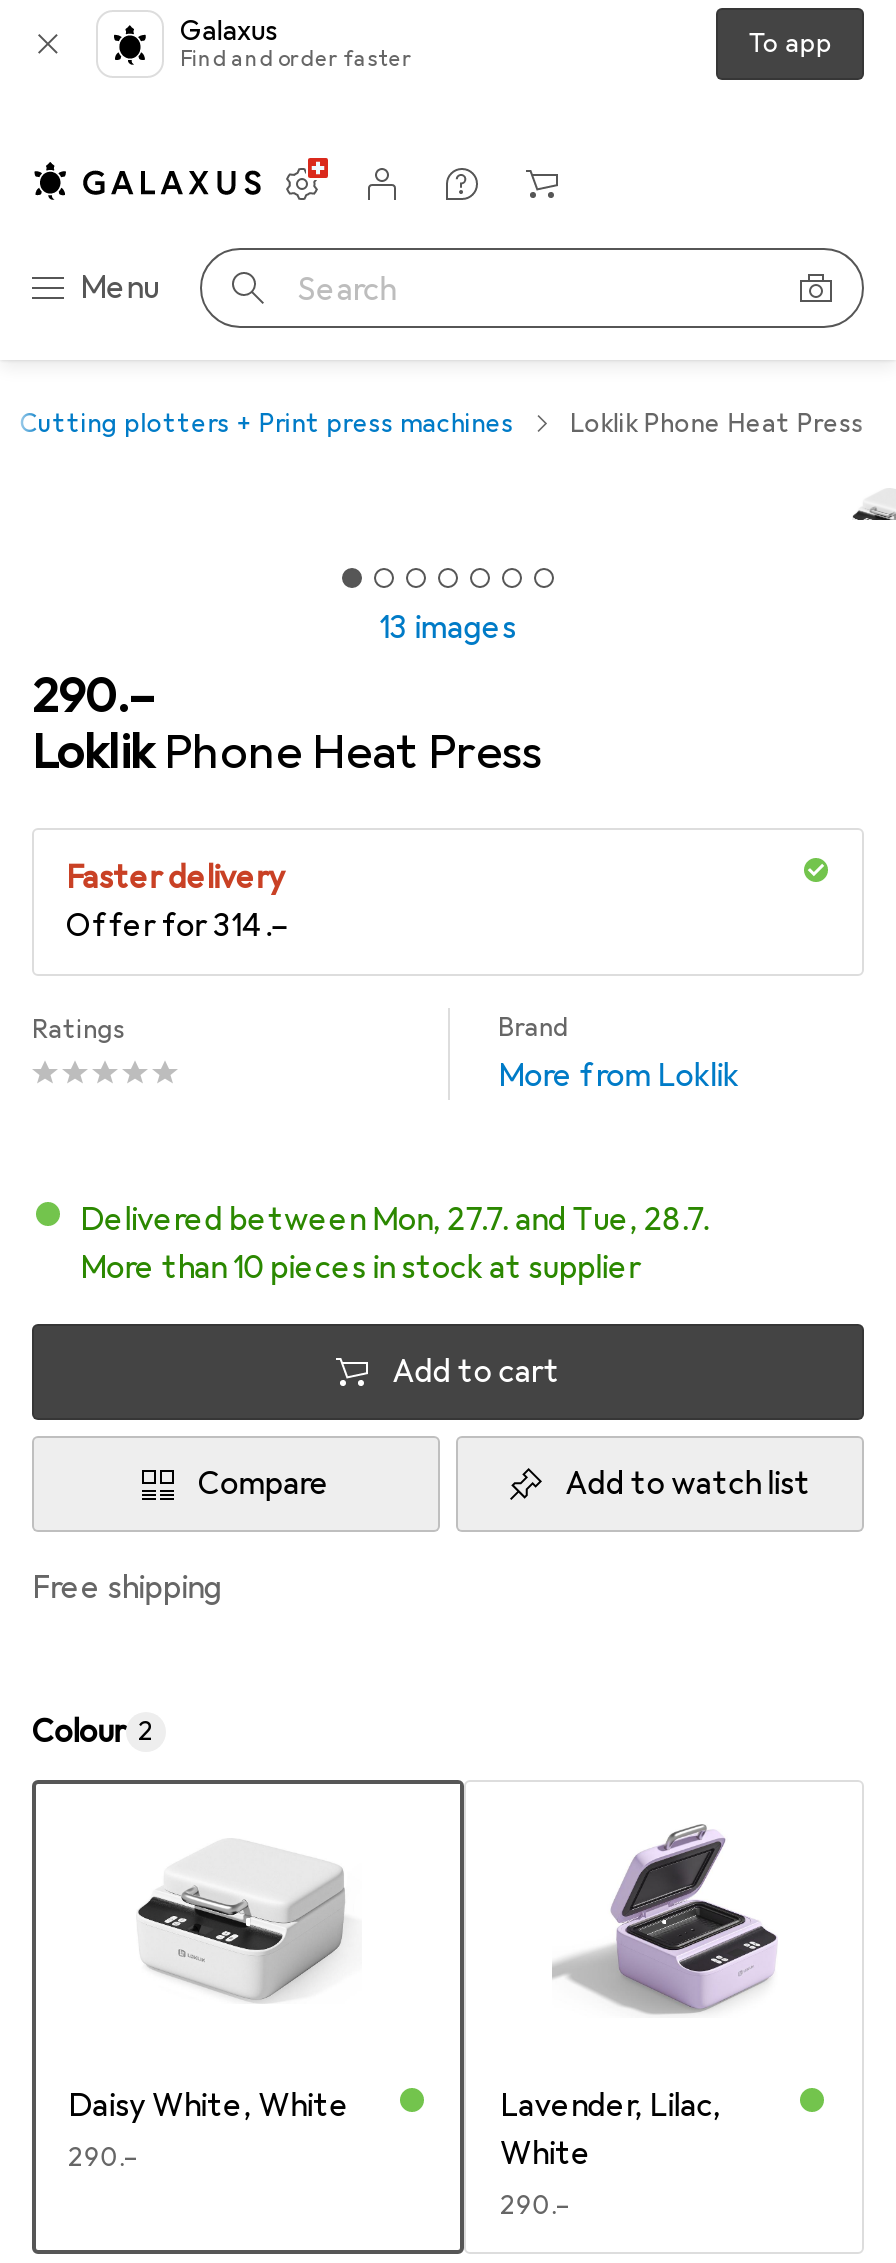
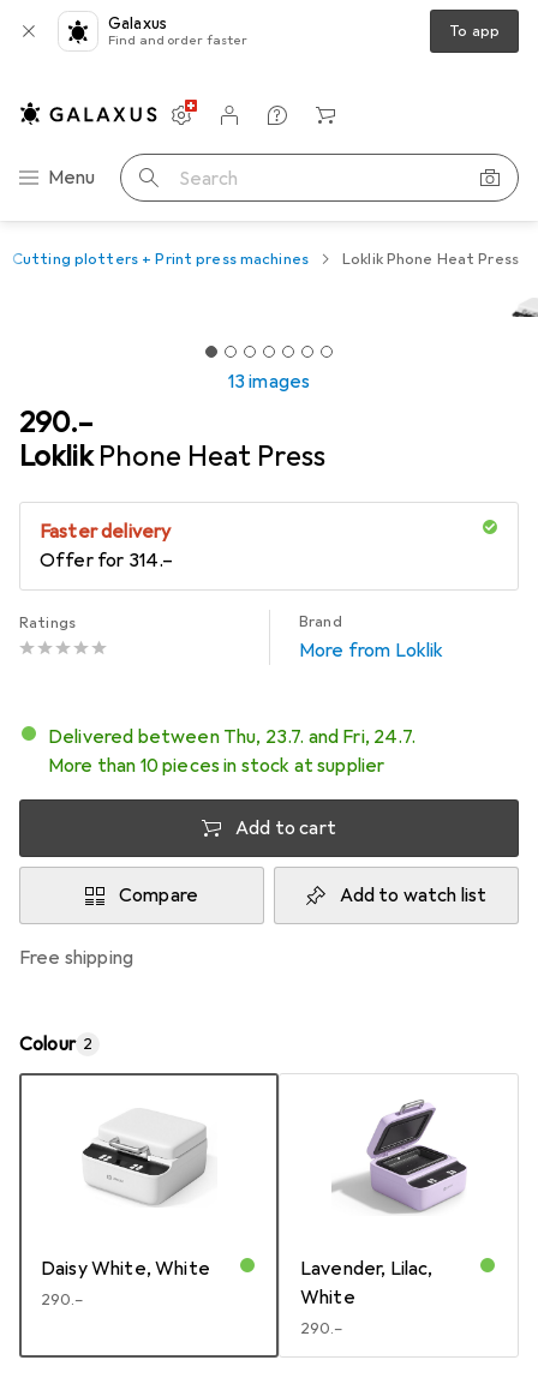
- Delivered between Mon, 27.7. and Tue, 28.7.
+ Delivered between Thu, 23.7. and Fri, 24.7.
